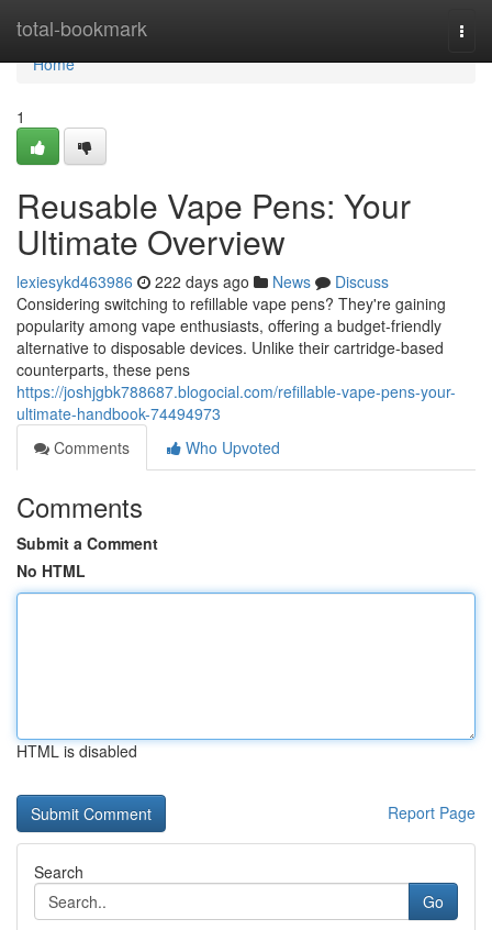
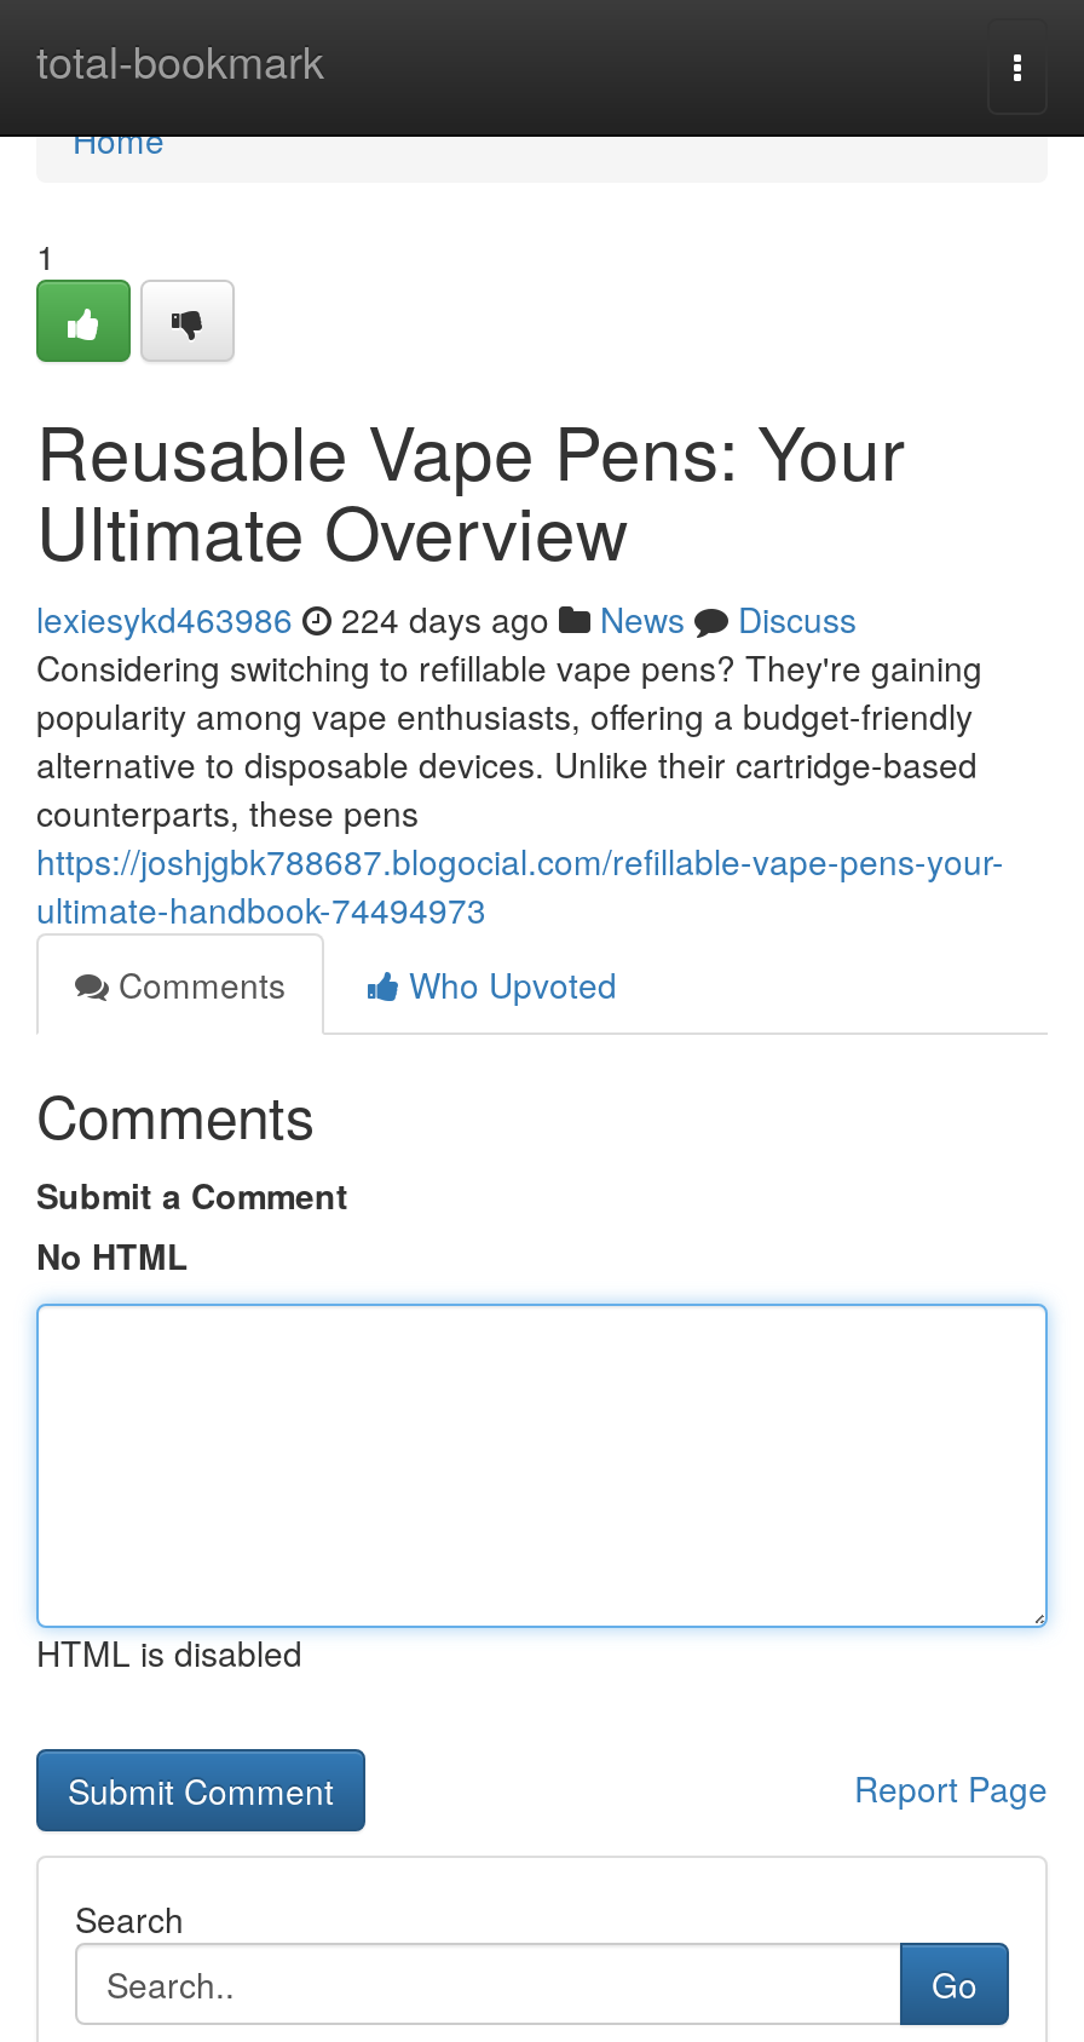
- lexiesykd463986 222 days ago News Discuss
+ lexiesykd463986 224 days ago News Discuss
